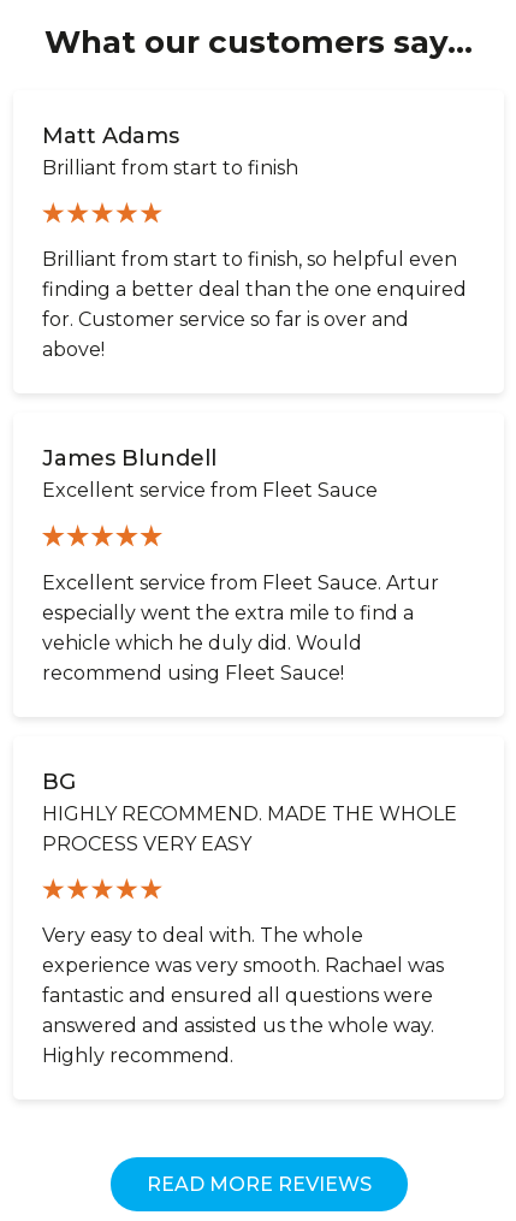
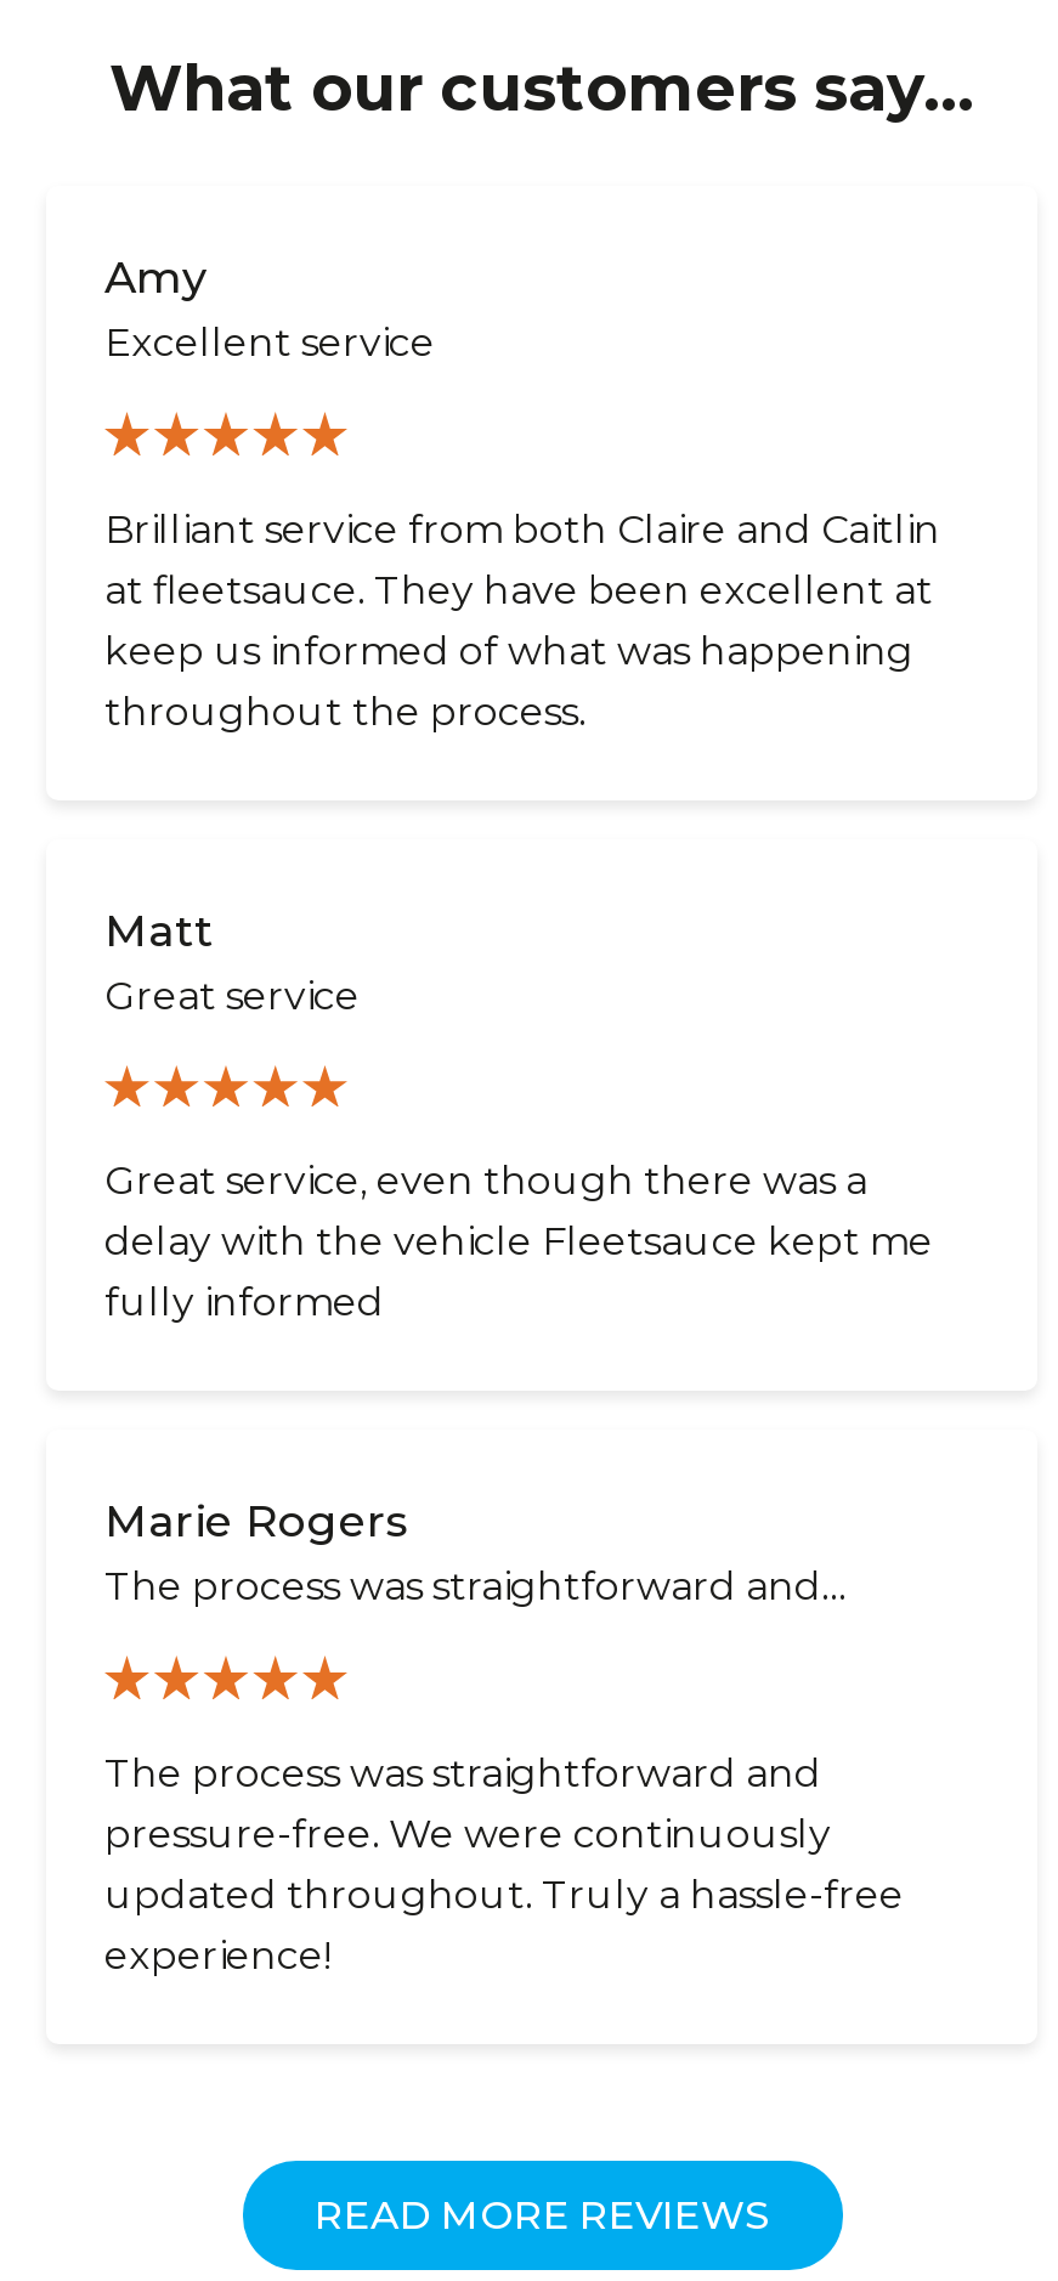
- Matt Adams
- Brilliant from start to finish
+ Amy
+ Excellent service

- Brilliant from start to finish, so helpful even
- finding a better deal than the one enquired
- for. Customer service so far is over and
- above!
+ Brilliant service from both Claire and Caitlin
+ at fleetsauce. They have been excellent at
+ keep us informed of what was happening
+ throughout the process.

- James Blundell
- Excellent service from Fleet Sauce
+ Matt
+ Great service

- Excellent service from Fleet Sauce. Artur
- especially went the extra mile to find a
- vehicle which he duly did. Would
- recommend using Fleet Sauce!
+ Great service, even though there was a
+ delay with the vehicle Fleetsauce kept me
+ fully informed

- BG
- HIGHLY RECOMMEND. MADE THE WHOLE
- PROCESS VERY EASY
+ Marie Rogers
+ The process was straightforward and…

- Very easy to deal with. The whole
- experience was very smooth. Rachael was
- fantastic and ensured all questions were
- answered and assisted us the whole way.
- Highly recommend.
+ The process was straightforward and
+ pressure-free. We were continuously
+ updated throughout. Truly a hassle-free
+ experience!
